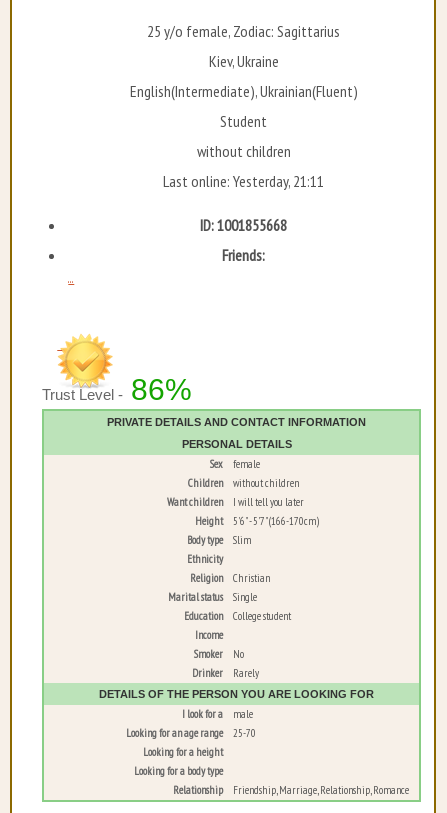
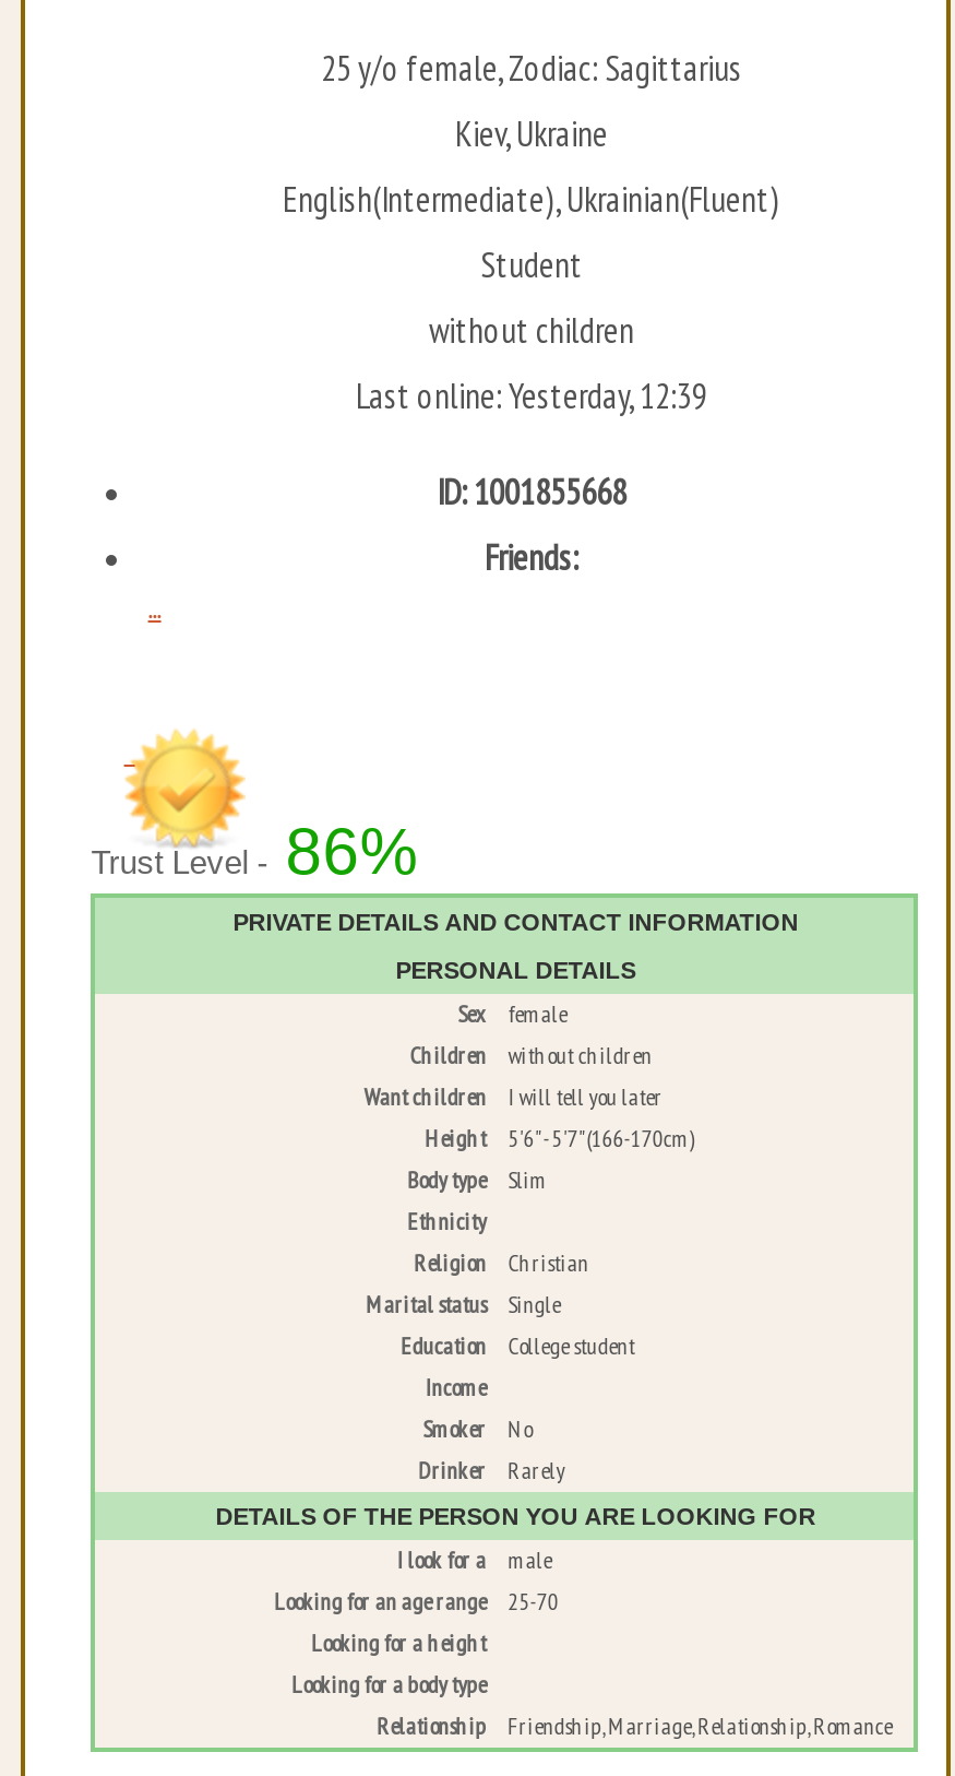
- Last online: Yesterday, 21:11
+ Last online: Yesterday, 12:39
